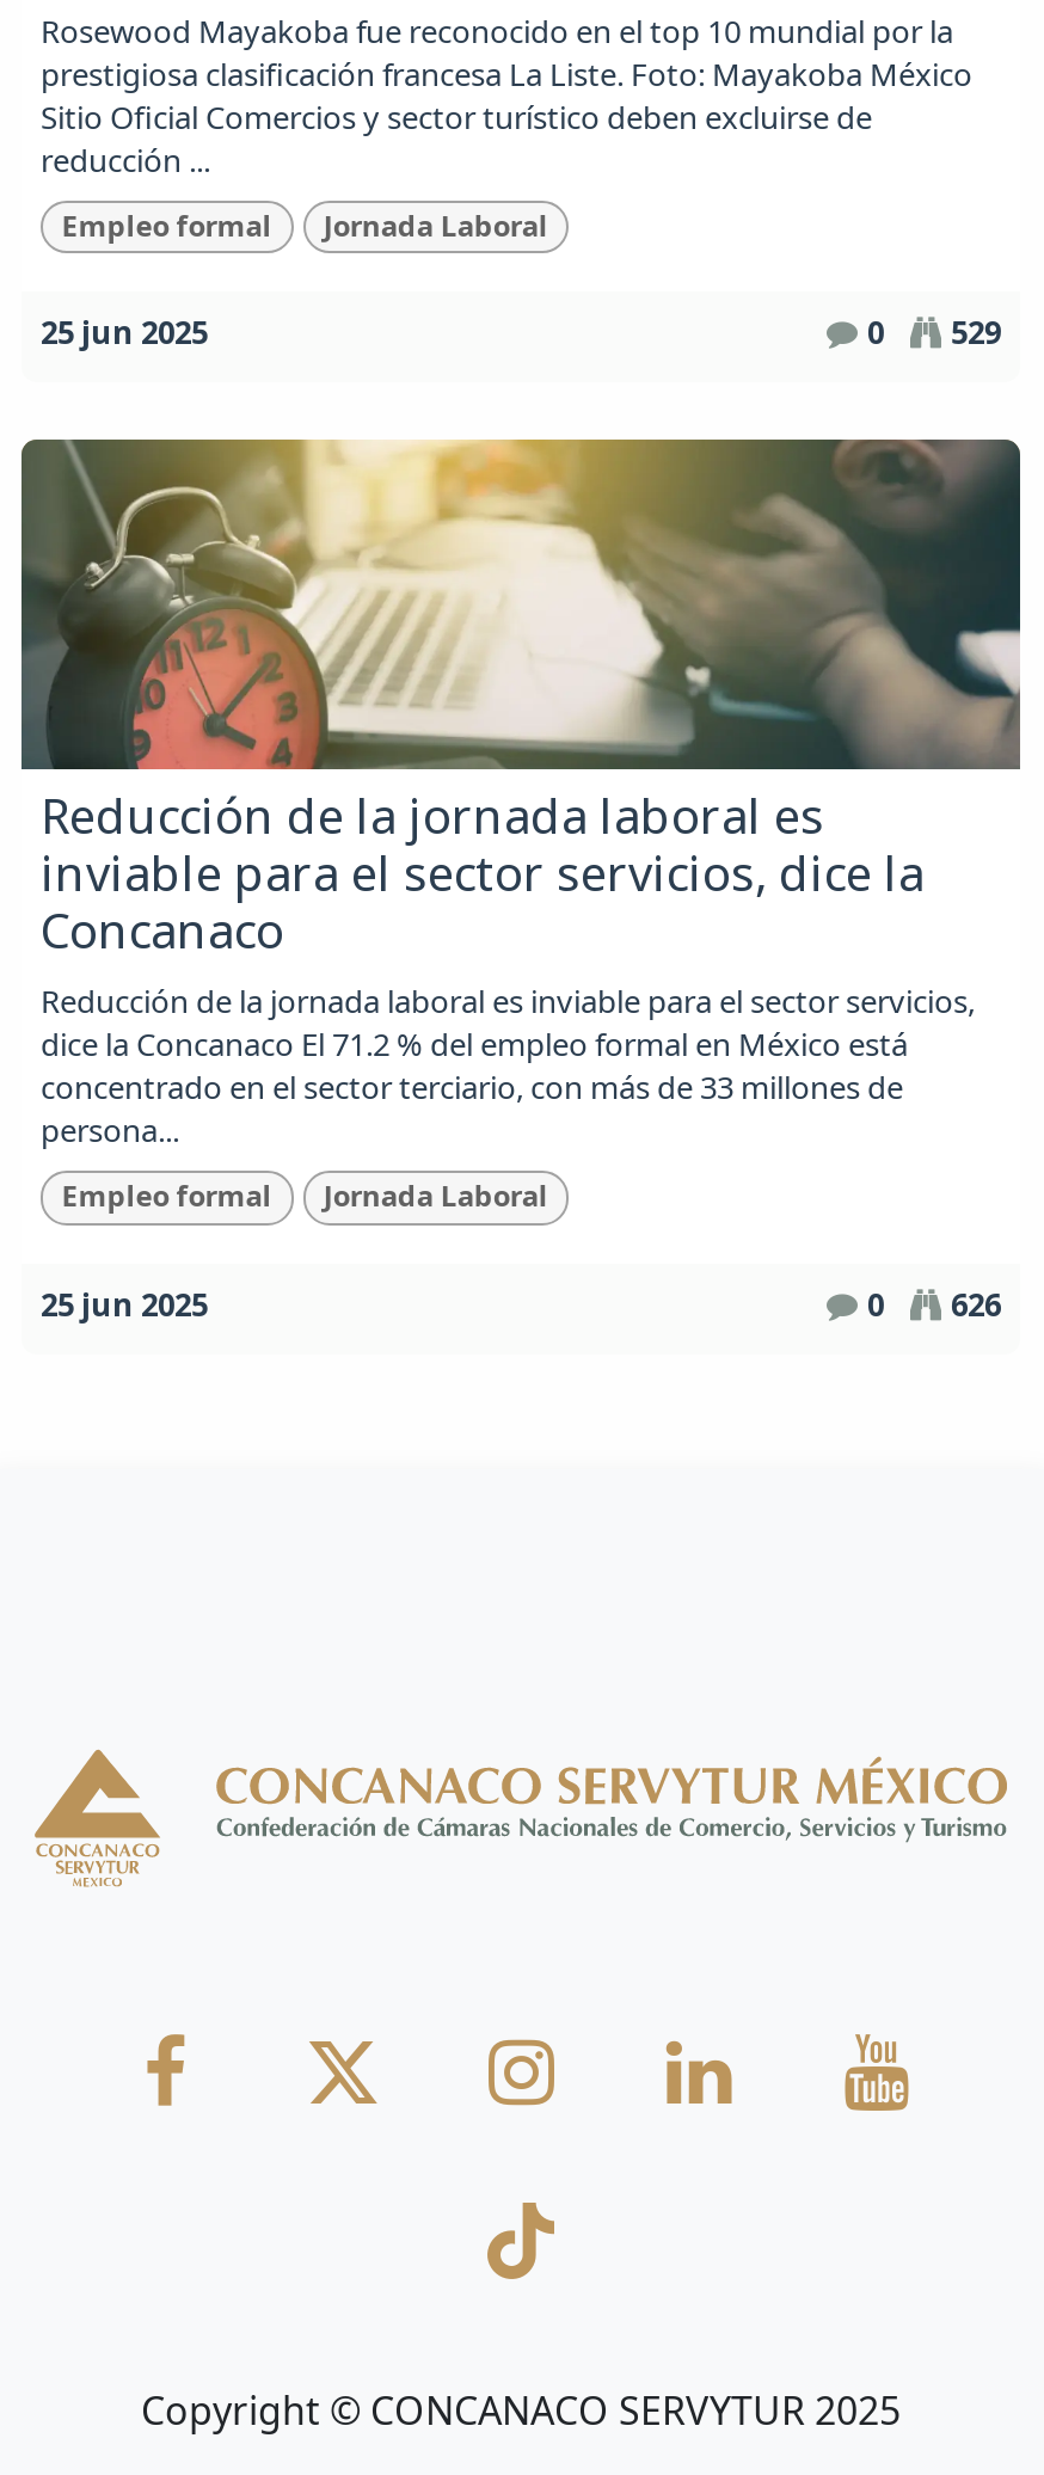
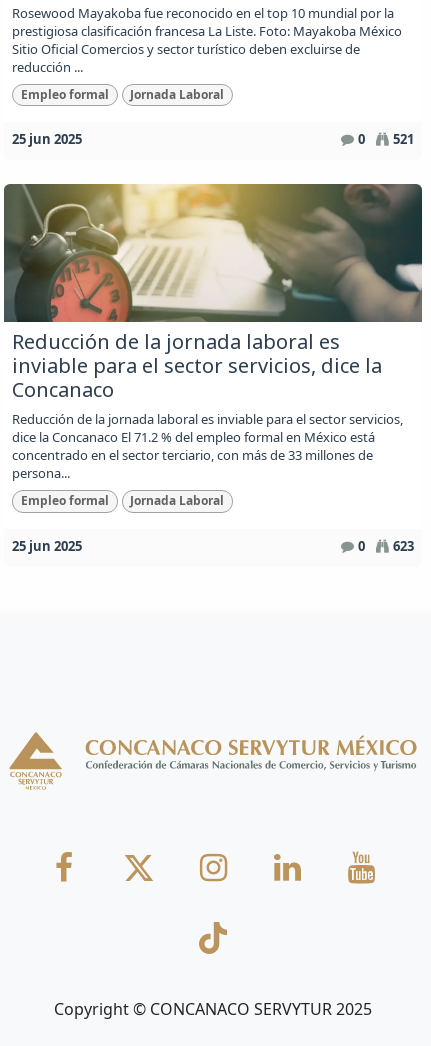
- 0 529
+ 0 521

- 0 626
+ 0 623
